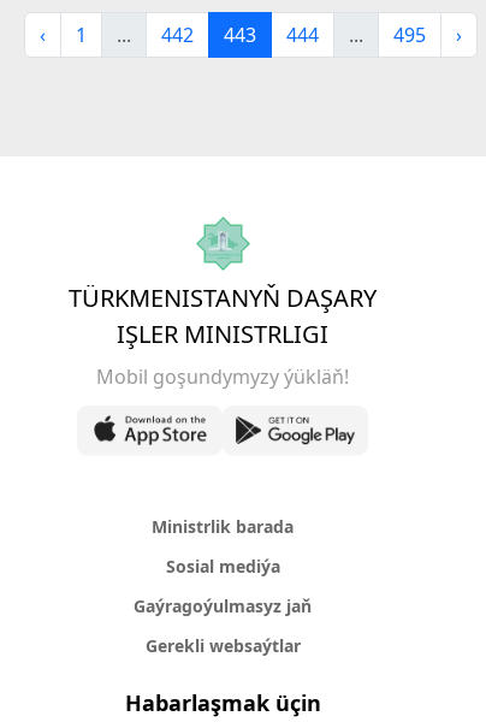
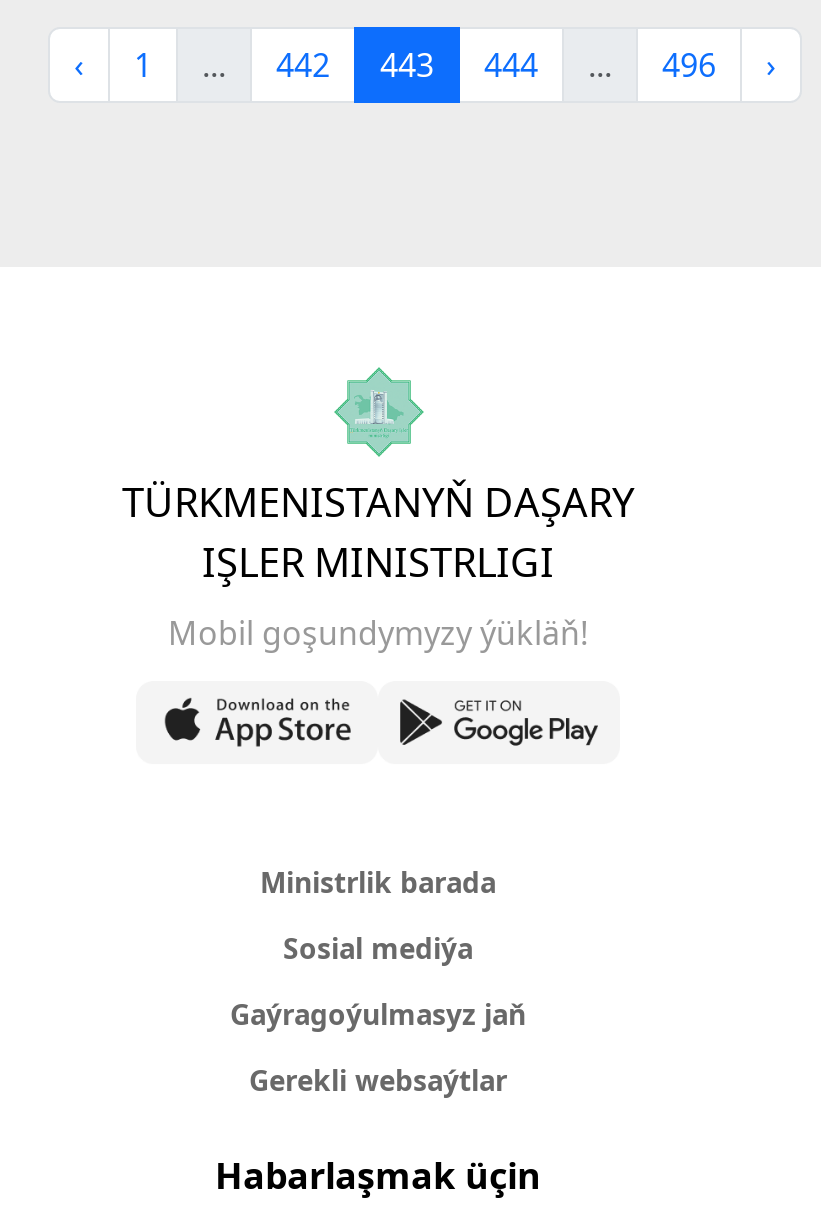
- 495
+ 496
